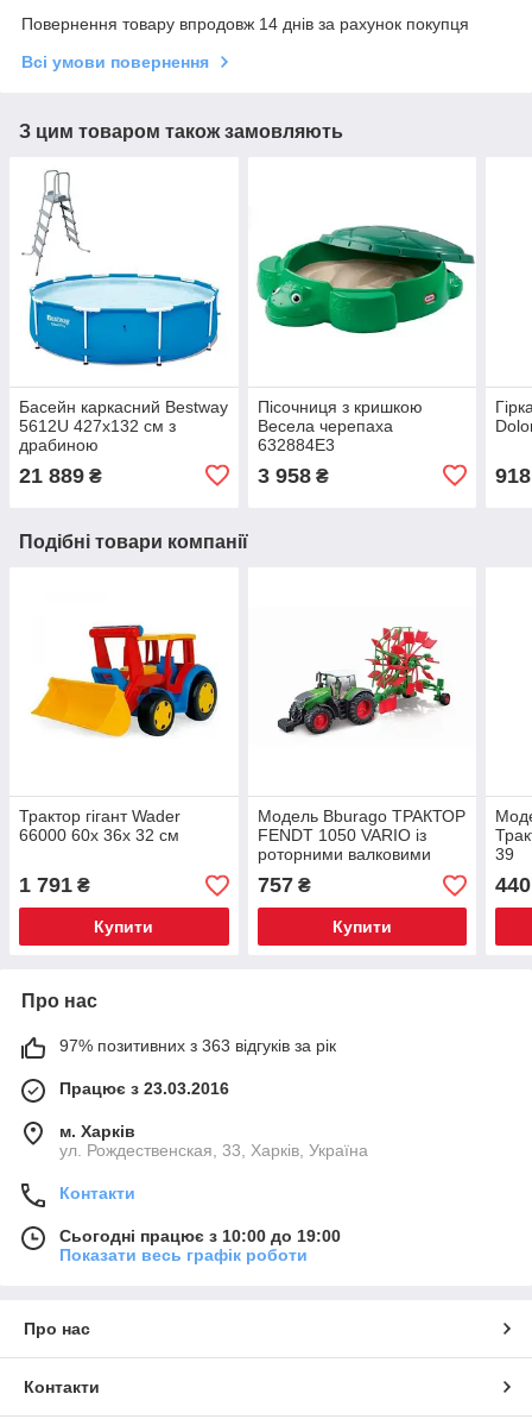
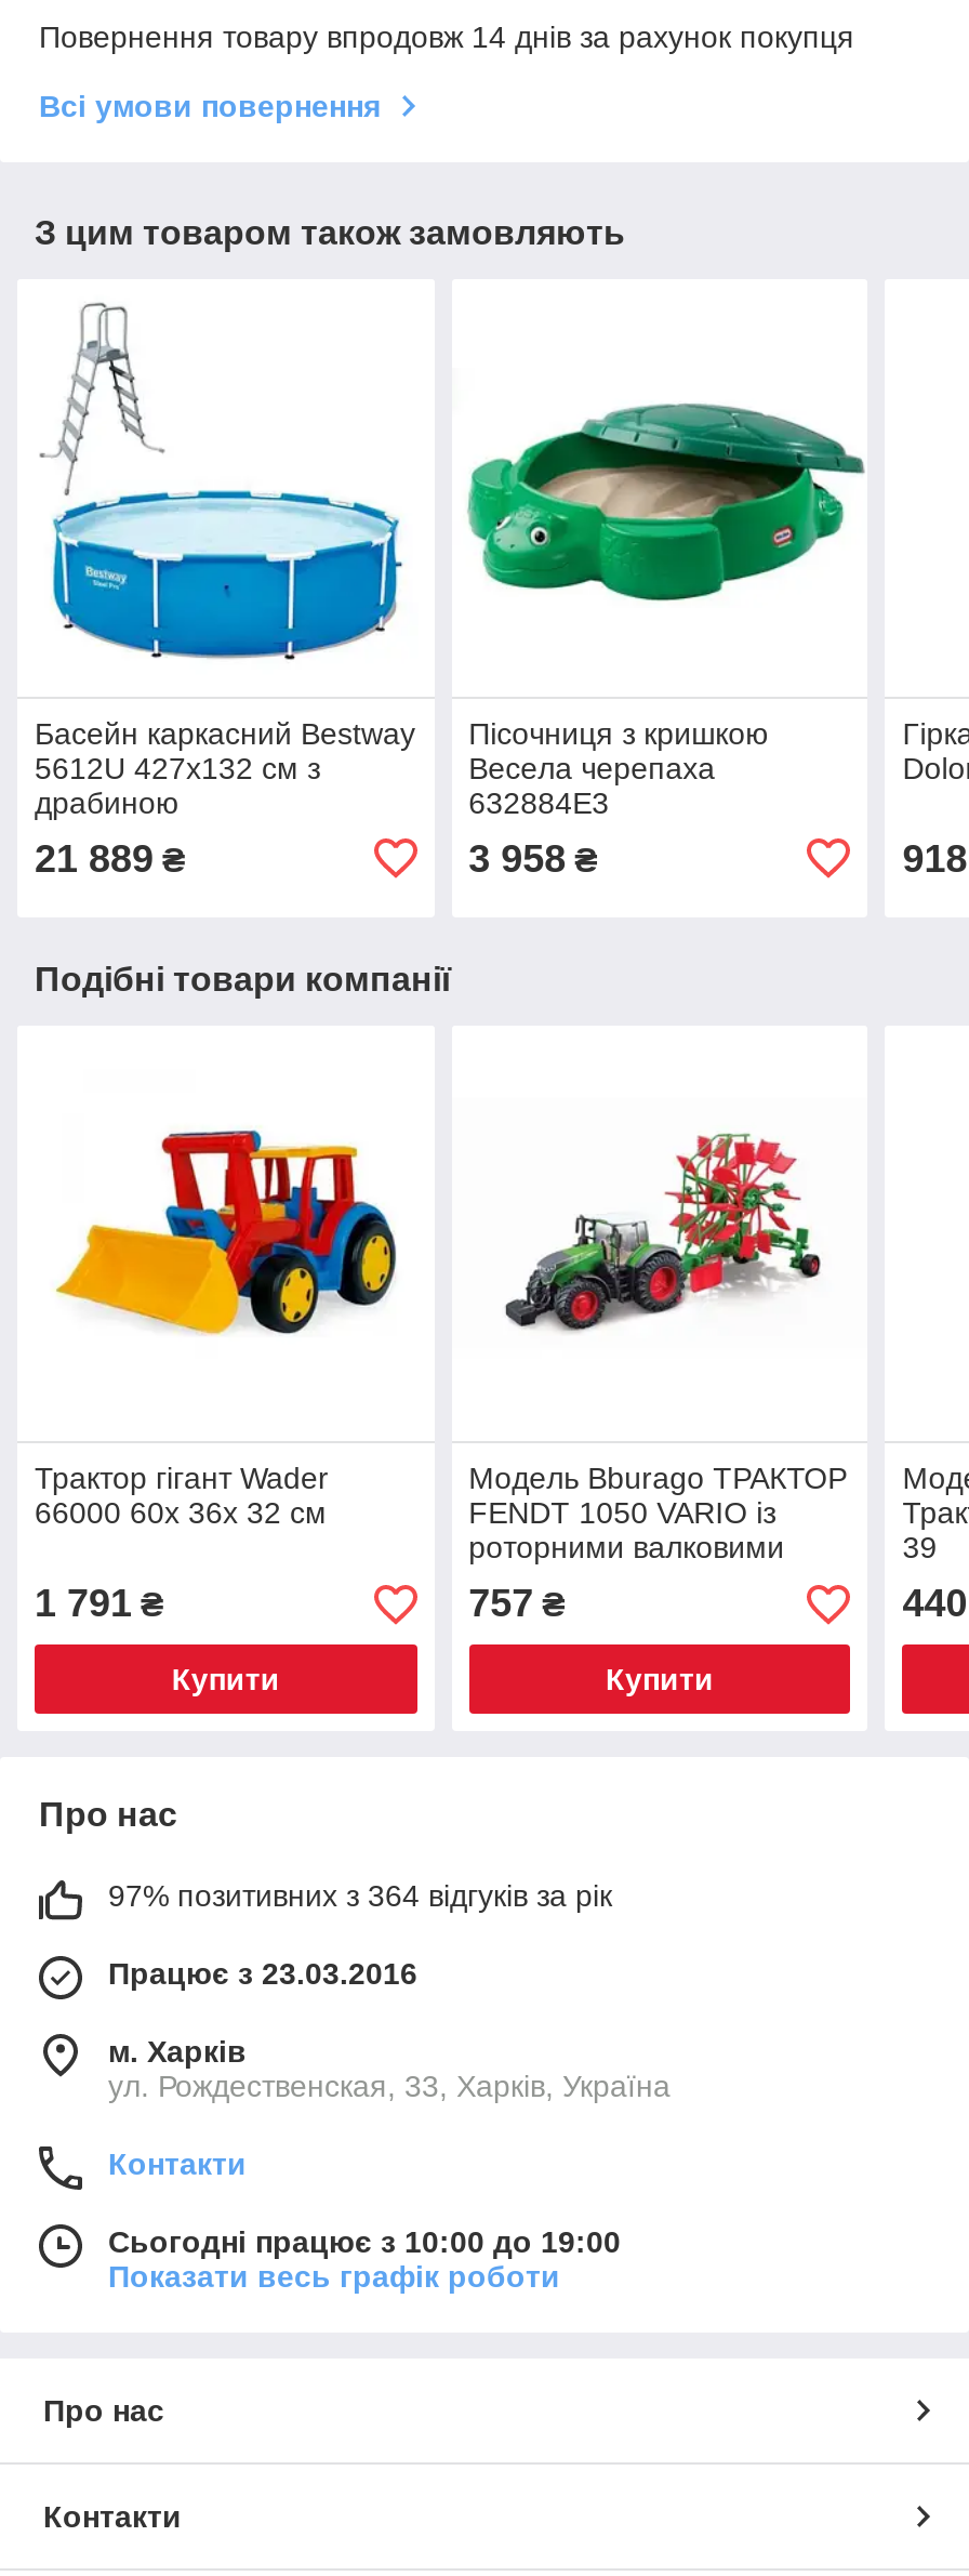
- 97% позитивних з 363 відгуків за рік
+ 97% позитивних з 364 відгуків за рік
